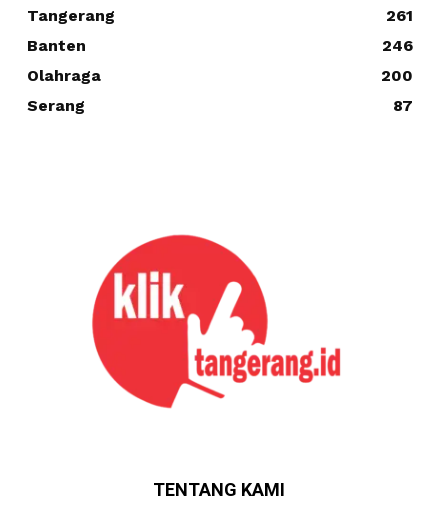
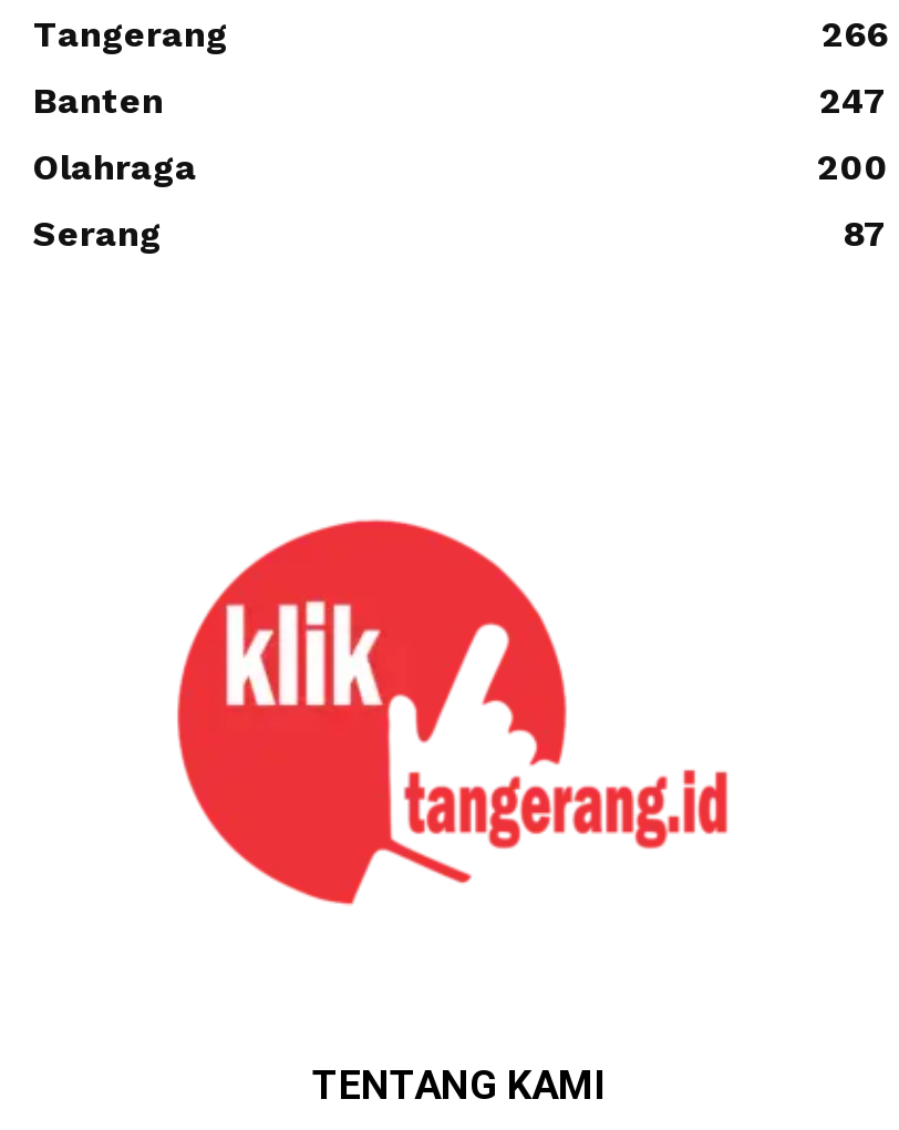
- 261
+ 266

- 246
+ 247
